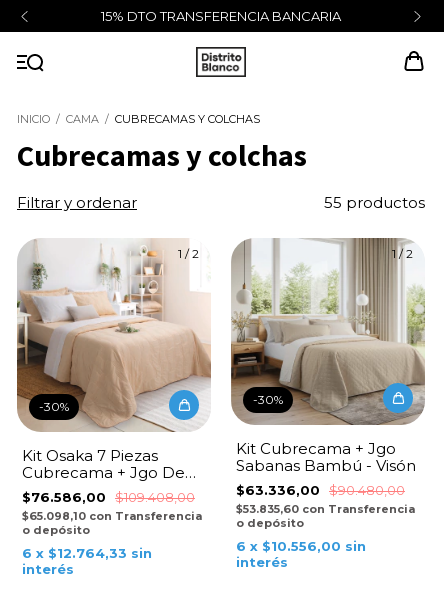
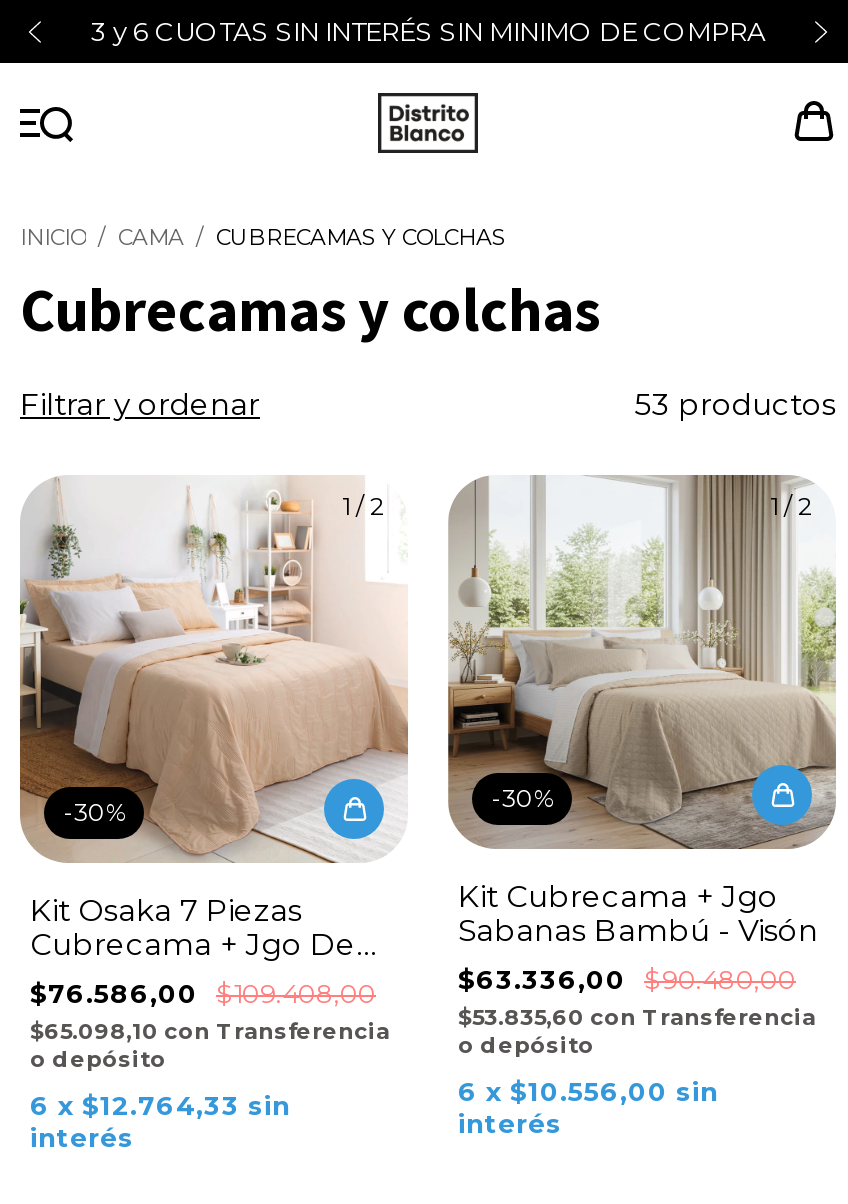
- 15% DTO TRANSFERENCIA BANCARIA
+ 3 y 6 CUOTAS SIN INTERÉS SIN MINIMO DE COMPRA

- 55 productos
+ 53 productos
